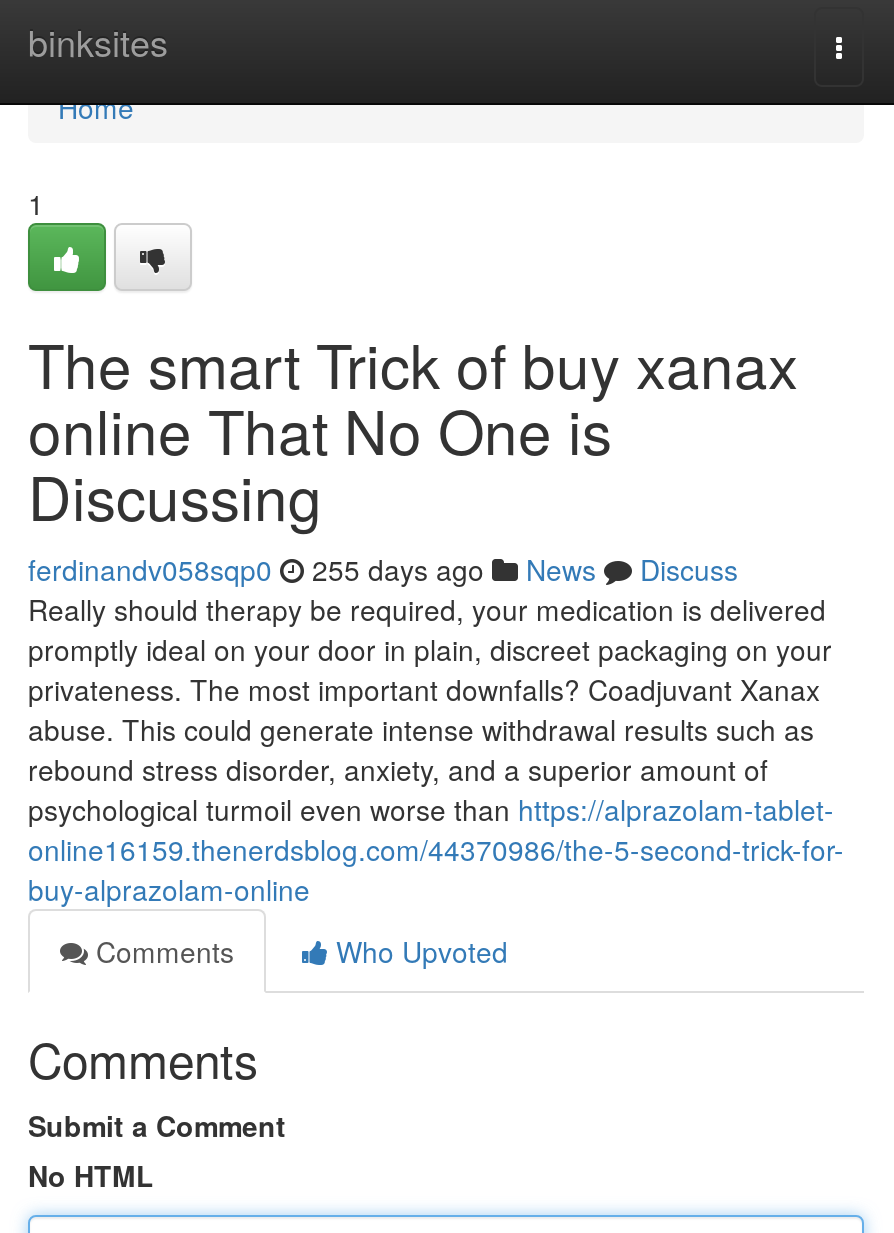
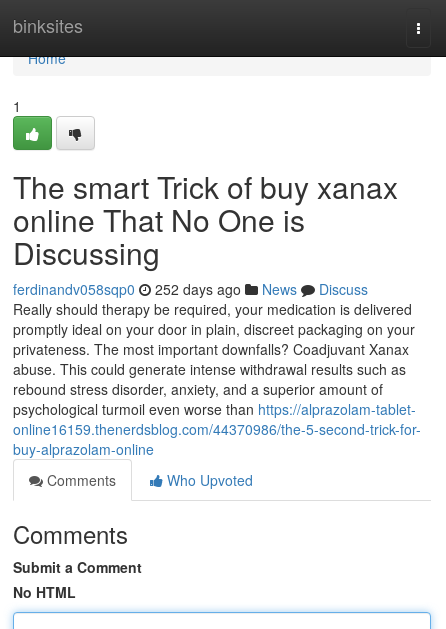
- ferdinandv058sqp0 255 days ago News Discuss
+ ferdinandv058sqp0 252 days ago News Discuss
